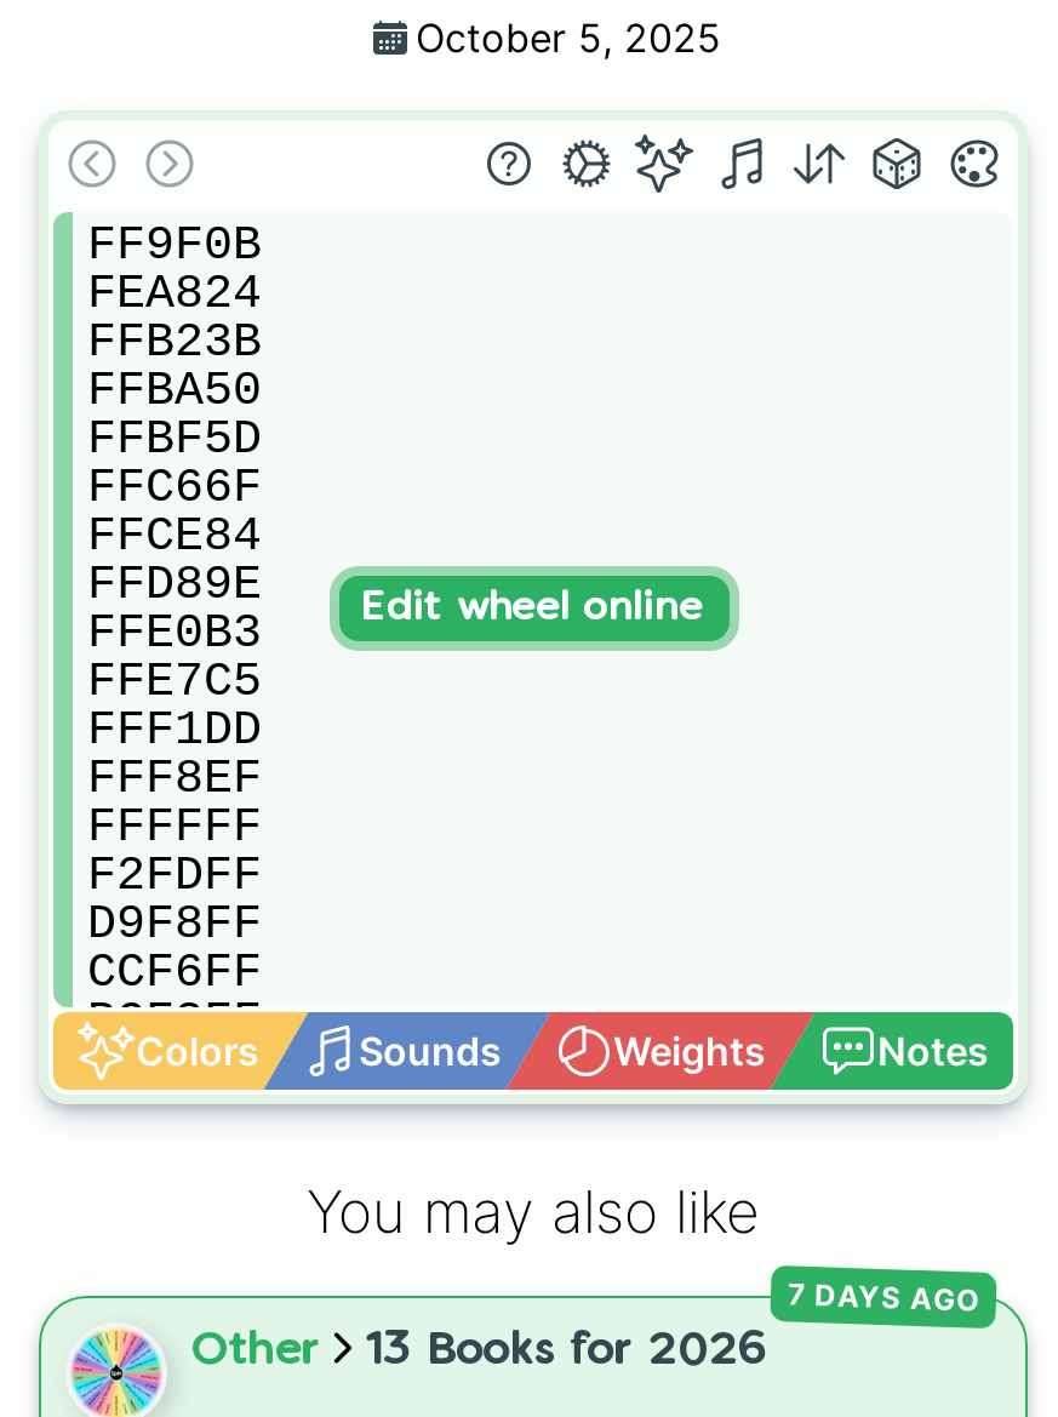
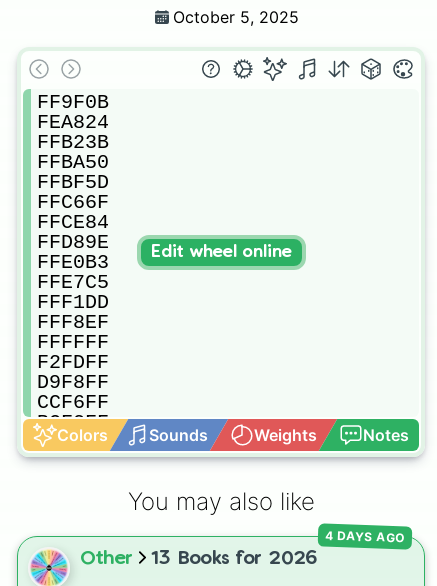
- 7 DAYS AGO
+ 4 DAYS AGO
